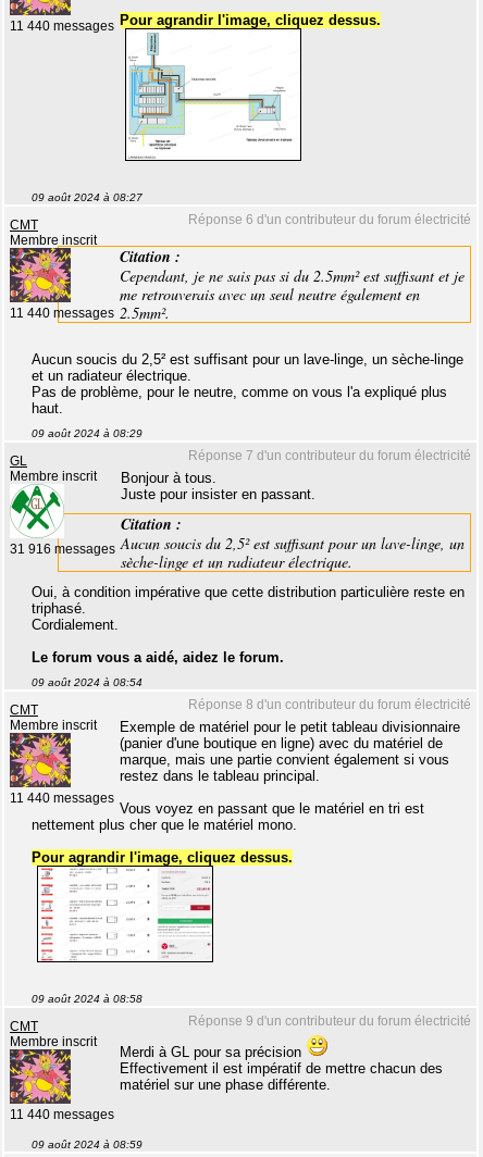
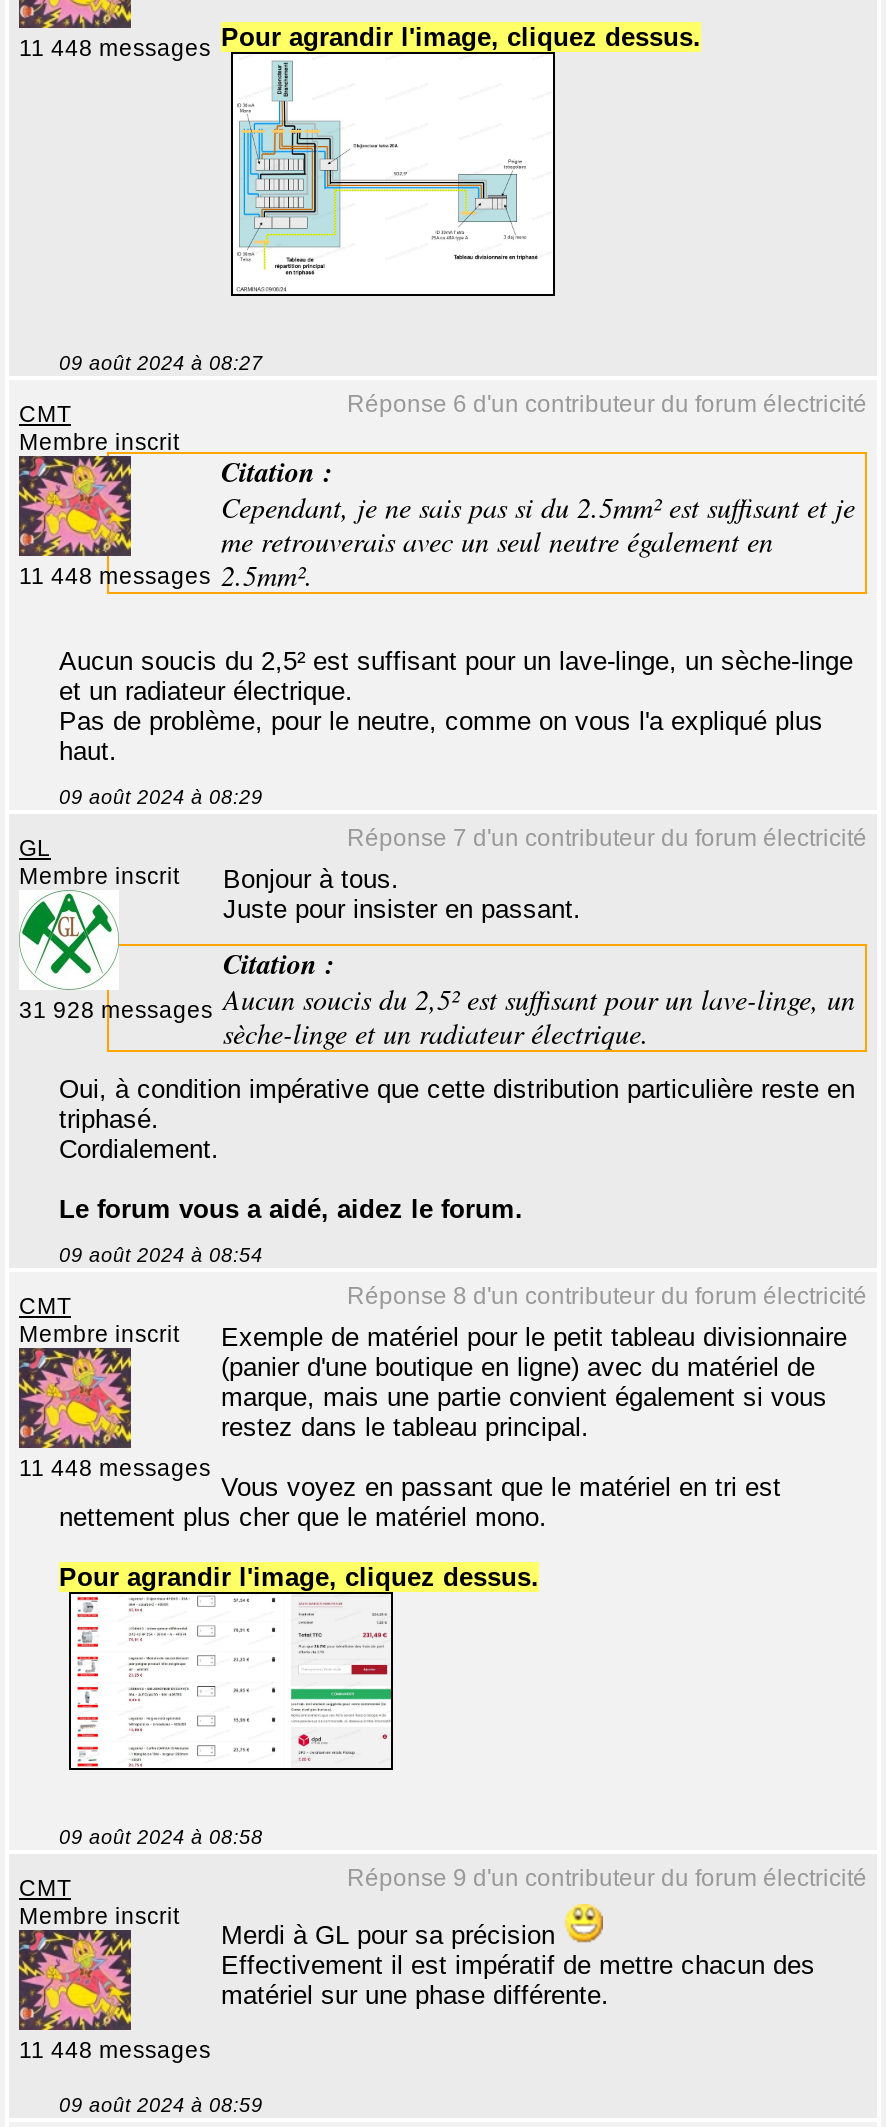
- 11 440 messages Pour agrandir l'image, cliquez dessus.
+ 11 448 messages Pour agrandir l'image, cliquez dessus.

- 11 440 messages
+ 11 448 messages

- 31 916 messages
+ 31 928 messages

- 11 440 messages
+ 11 448 messages

- 11 440 messages
+ 11 448 messages
